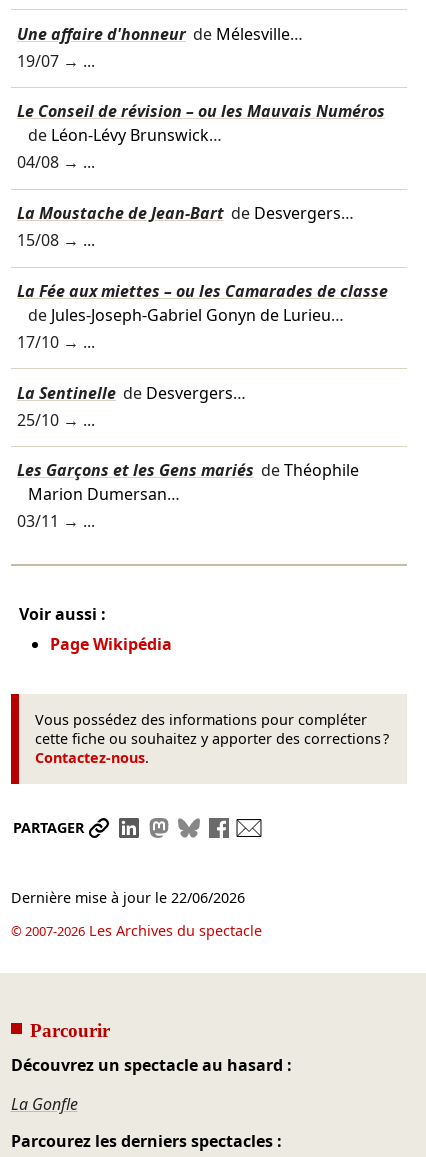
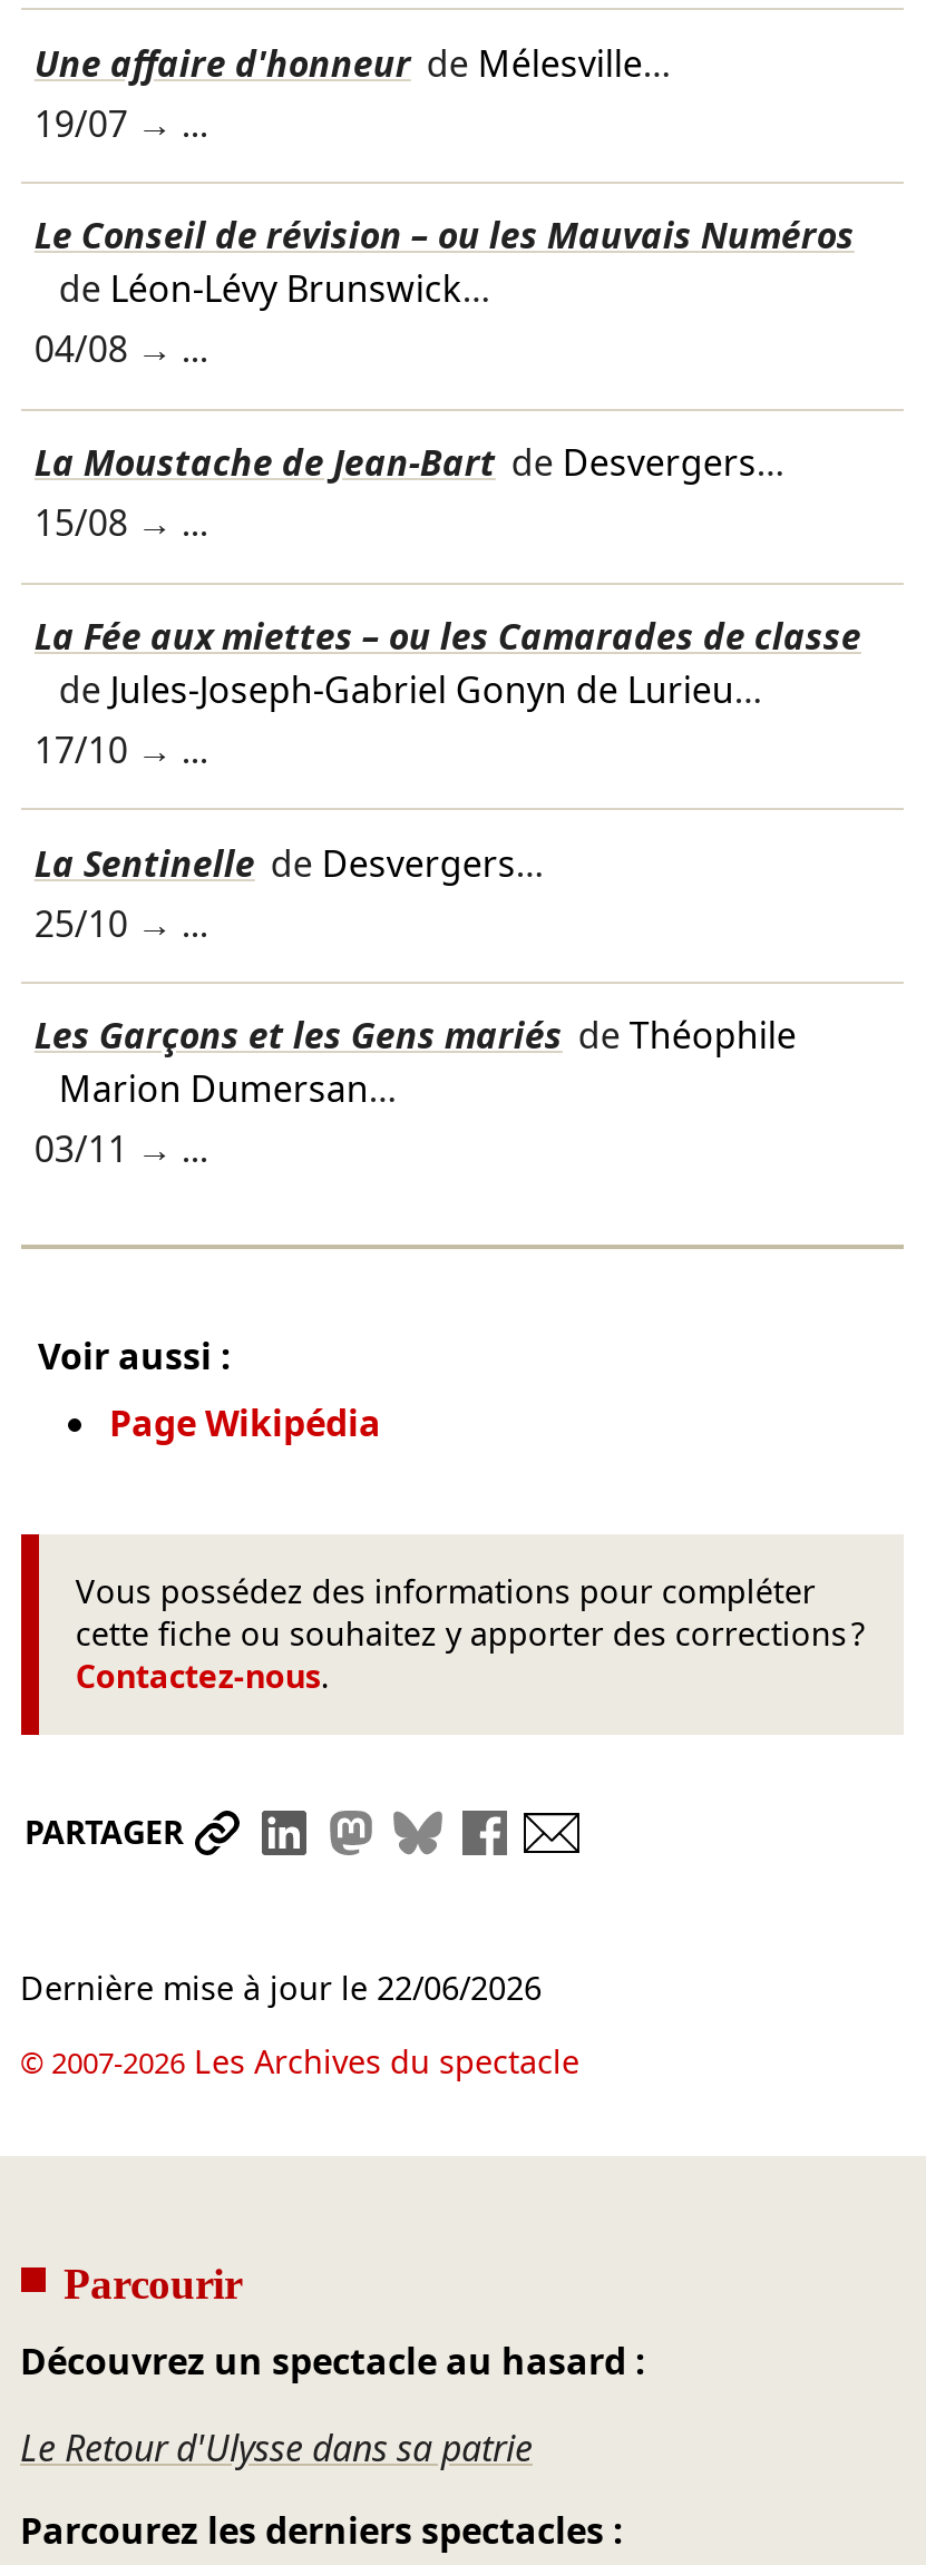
- La Gonfle
+ Le Retour d'Ulysse dans sa patrie
